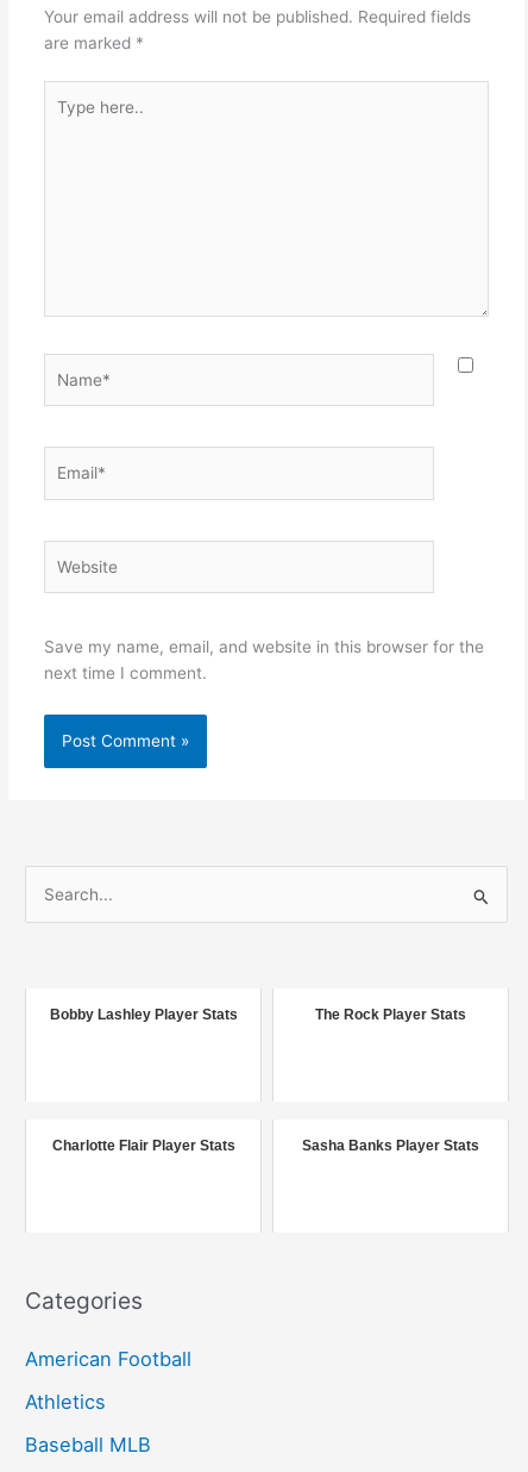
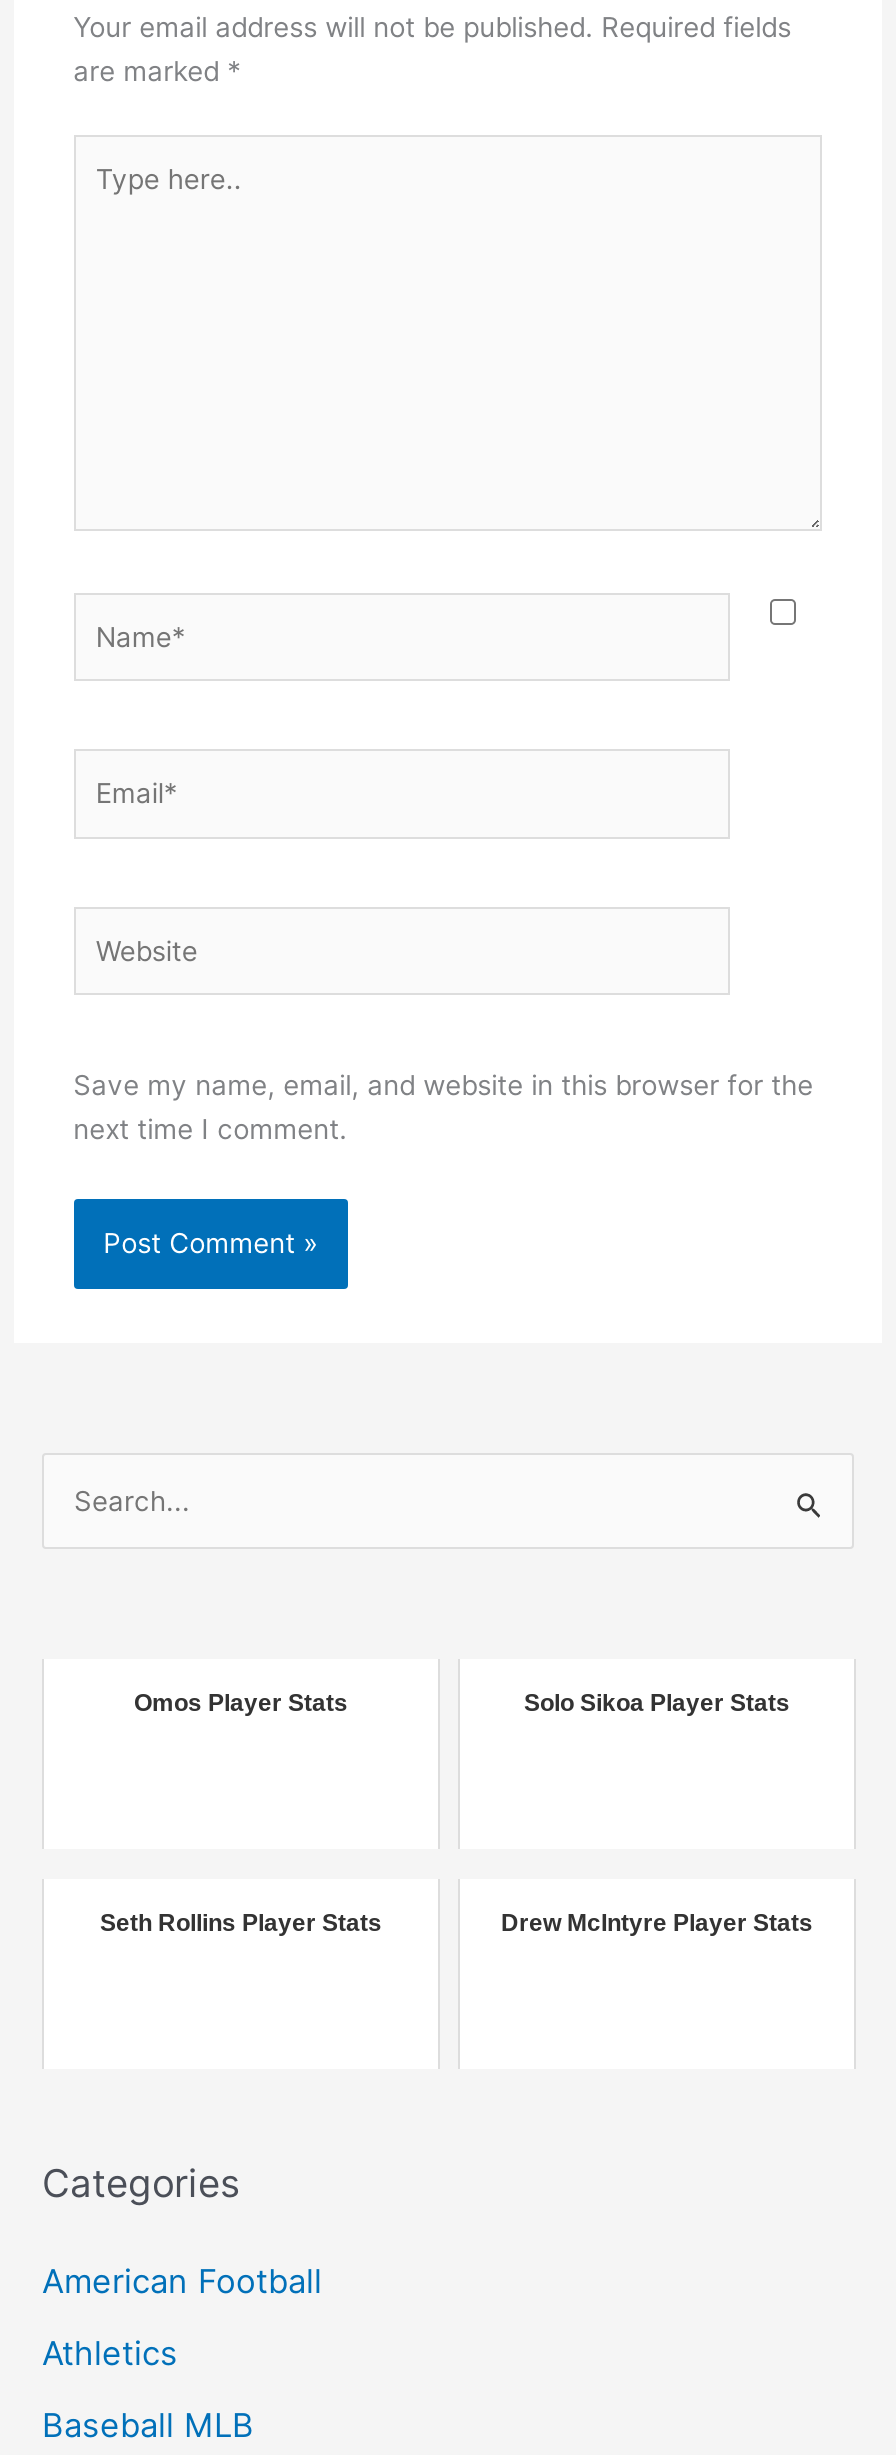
- Bobby Lashley Player Stats
- The Rock Player Stats
+ Omos Player Stats
+ Solo Sikoa Player Stats

- Charlotte Flair Player Stats
- Sasha Banks Player Stats
+ Seth Rollins Player Stats
+ Drew McIntyre Player Stats
